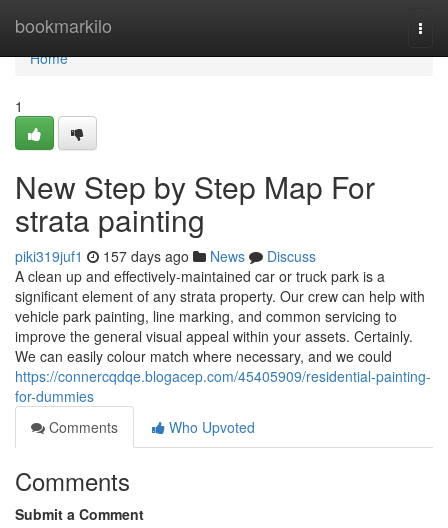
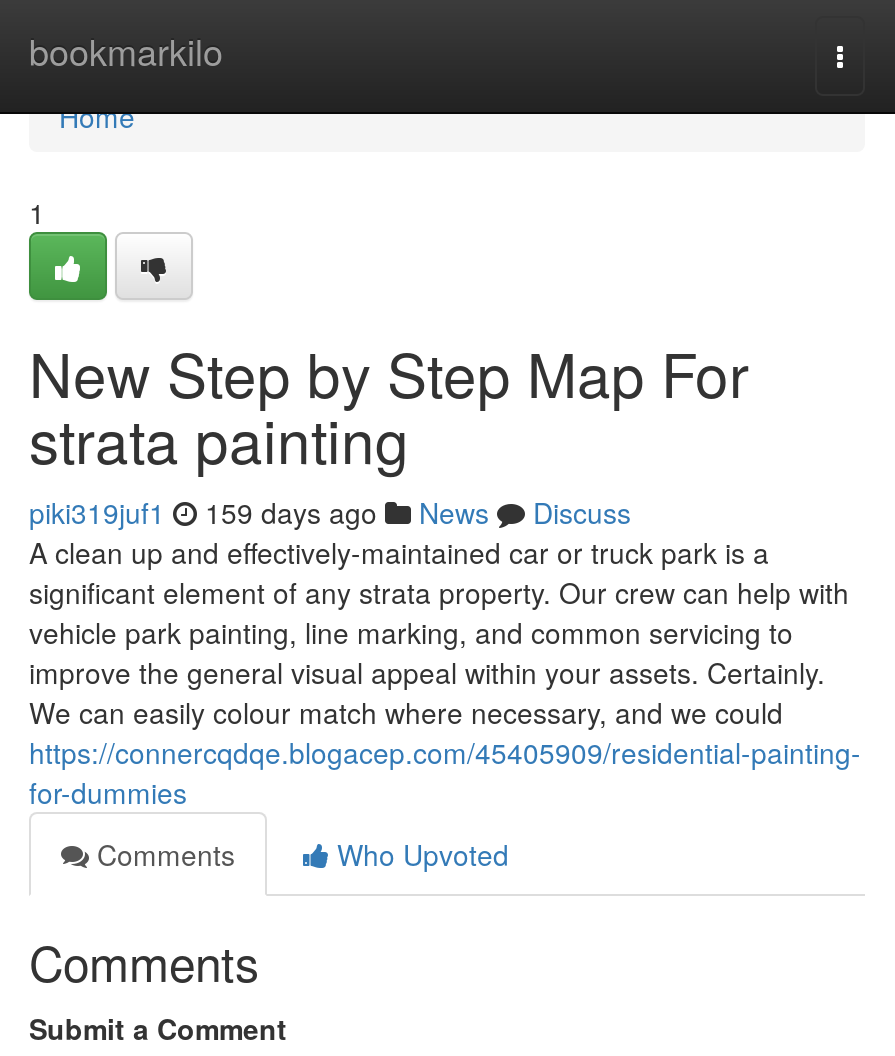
- piki319juf1 157 days ago News Discuss
+ piki319juf1 159 days ago News Discuss
